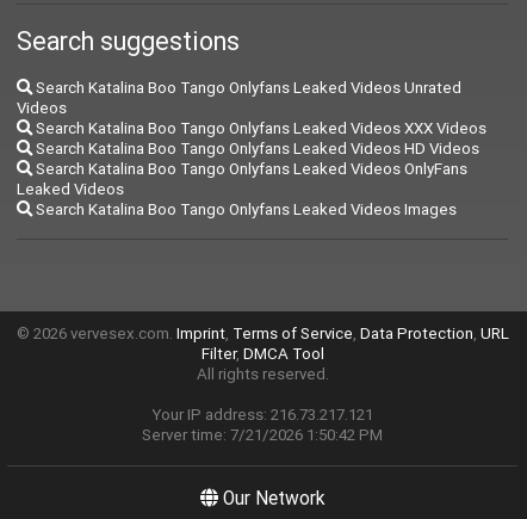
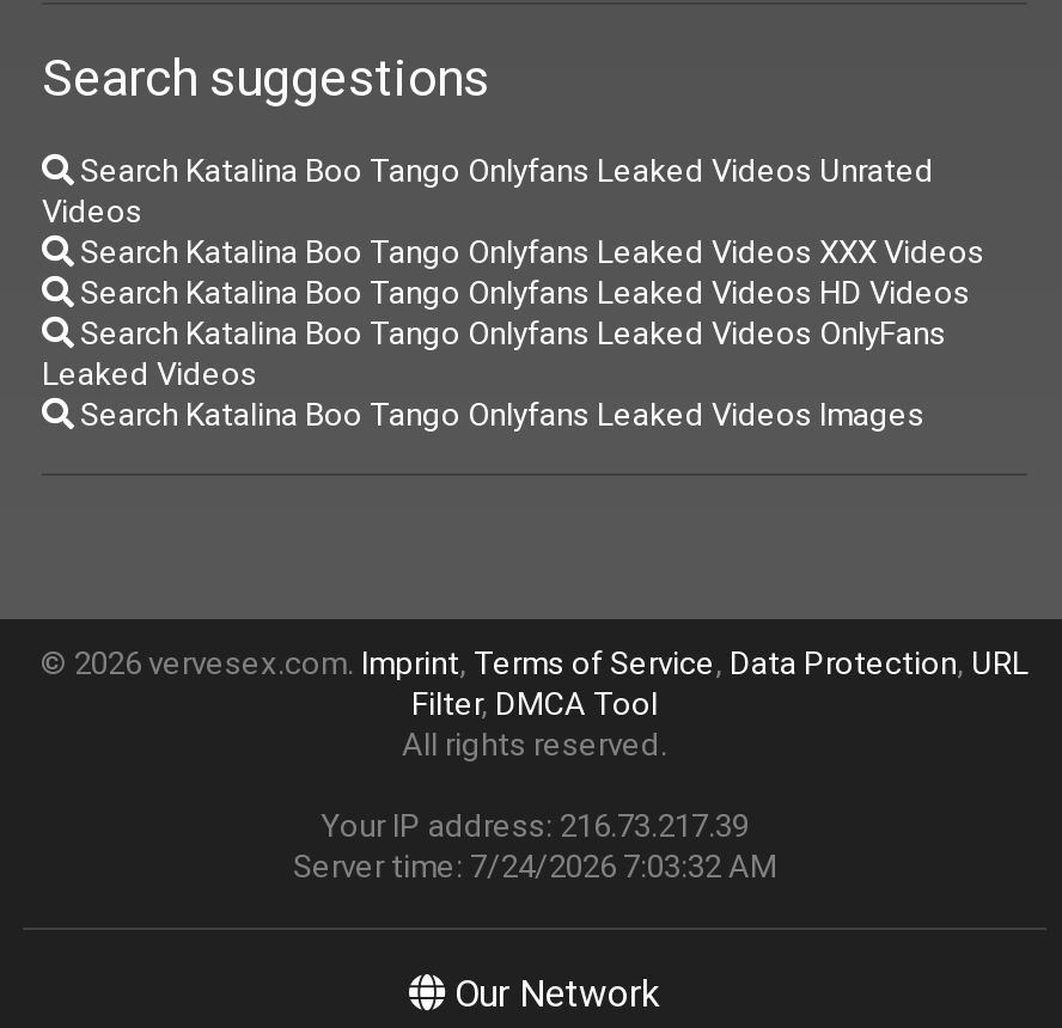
- Your IP address: 216.73.217.121
+ Your IP address: 216.73.217.39

- Server time: 7/21/2026 1:50:42 PM
+ Server time: 7/24/2026 7:03:32 AM
